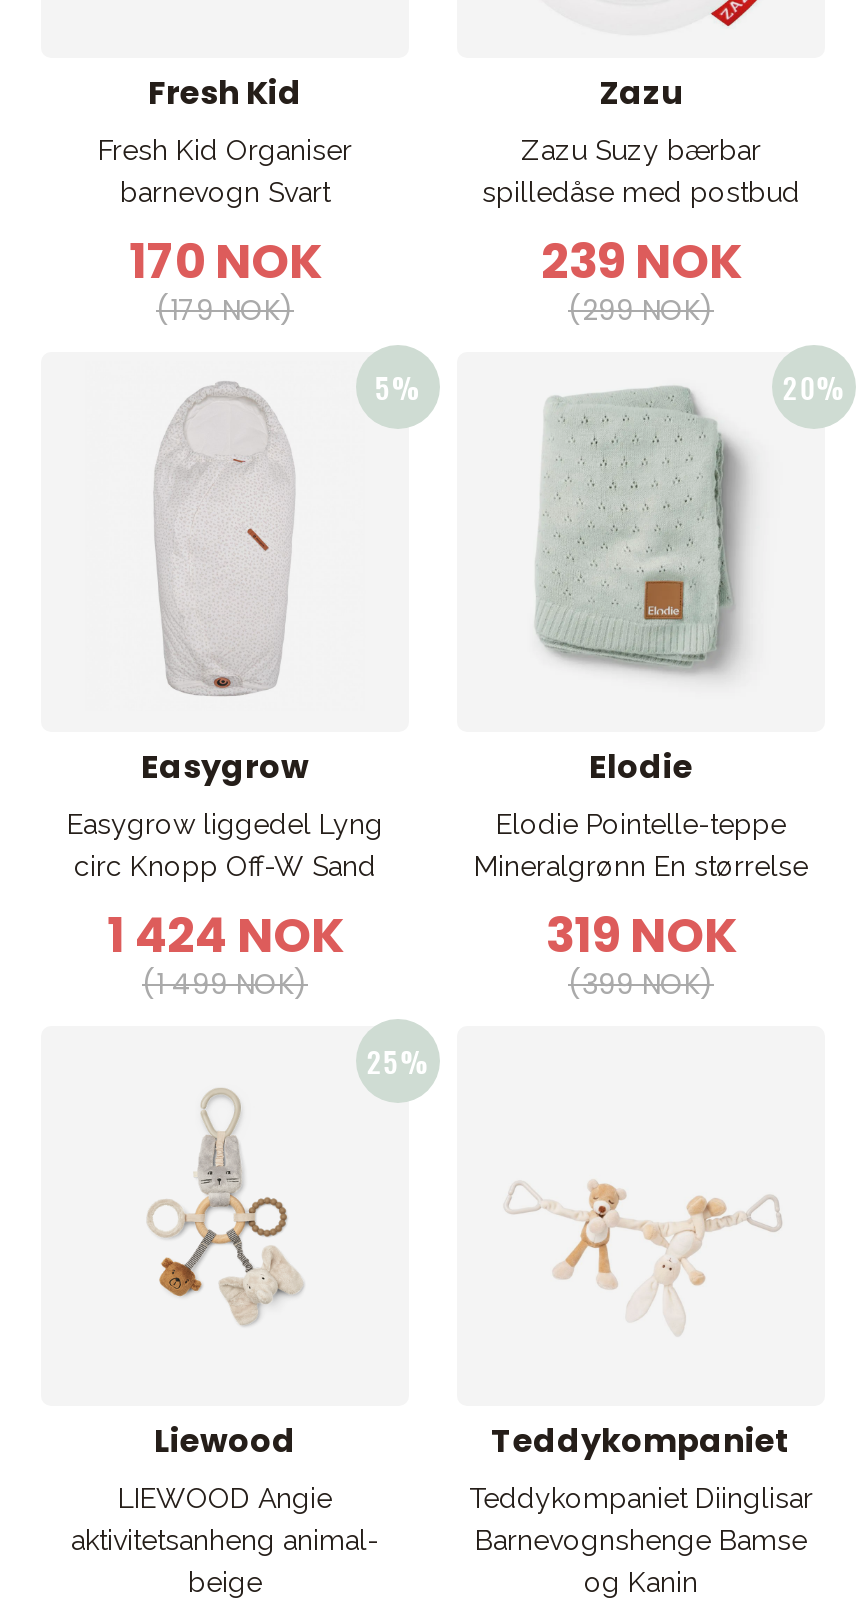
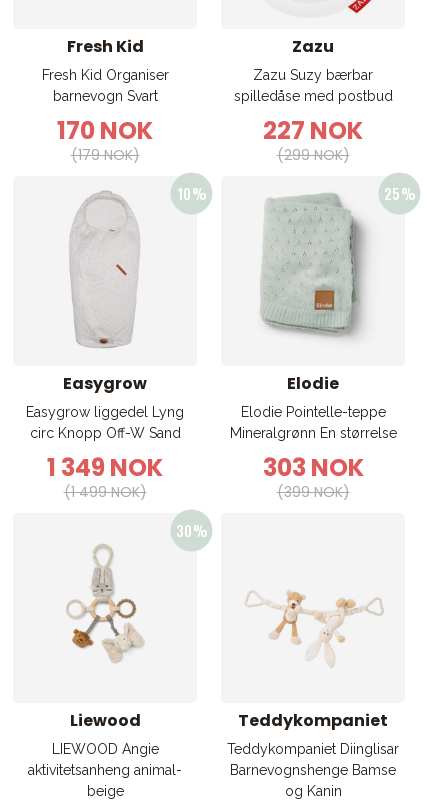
- 239 NOK
+ 227 NOK

- 1 424 NOK
+ 1 349 NOK

- 319 NOK
+ 303 NOK
